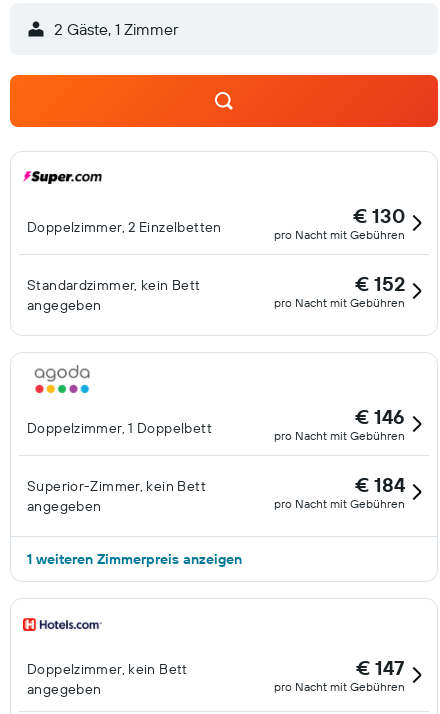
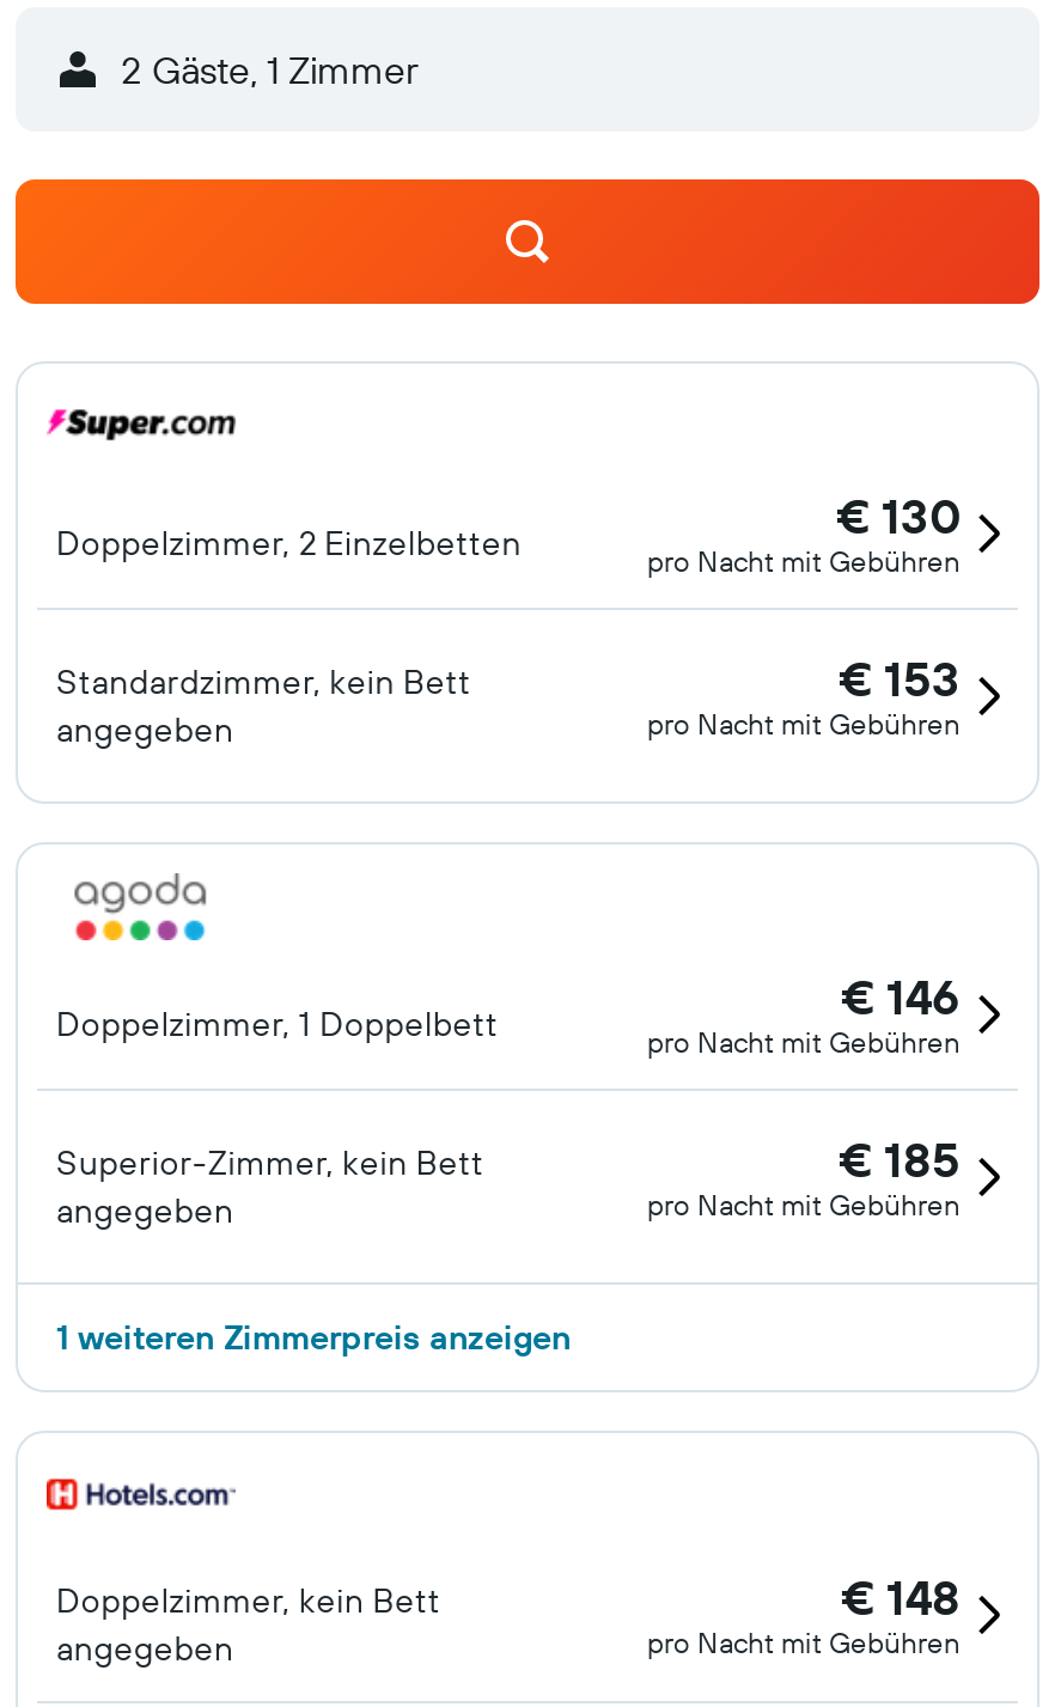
- € 152
+ € 153

- € 184
+ € 185

- € 147
+ € 148
